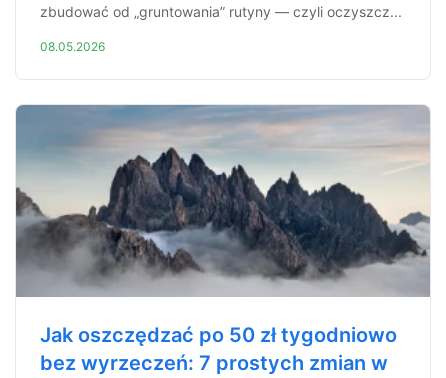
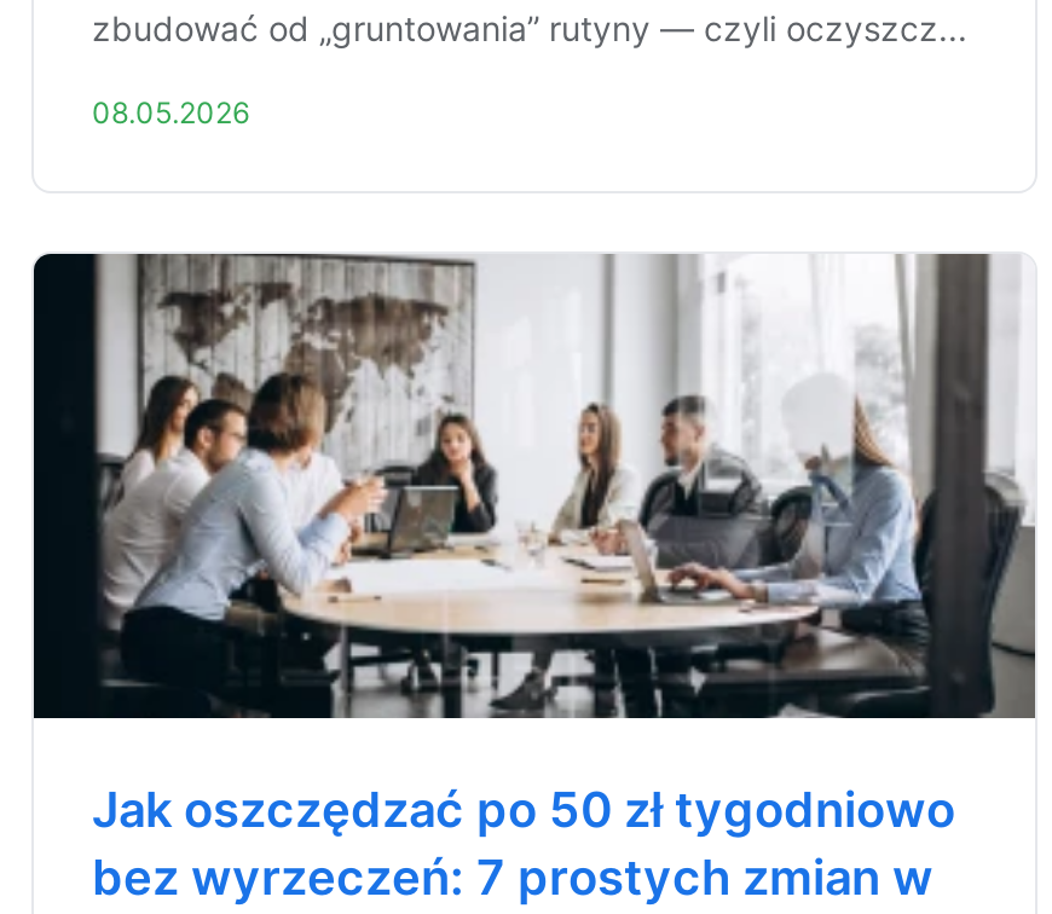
- [image]
+ [image]
